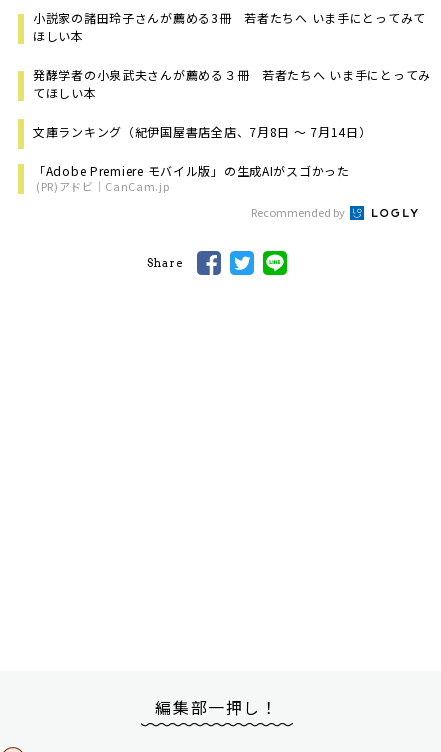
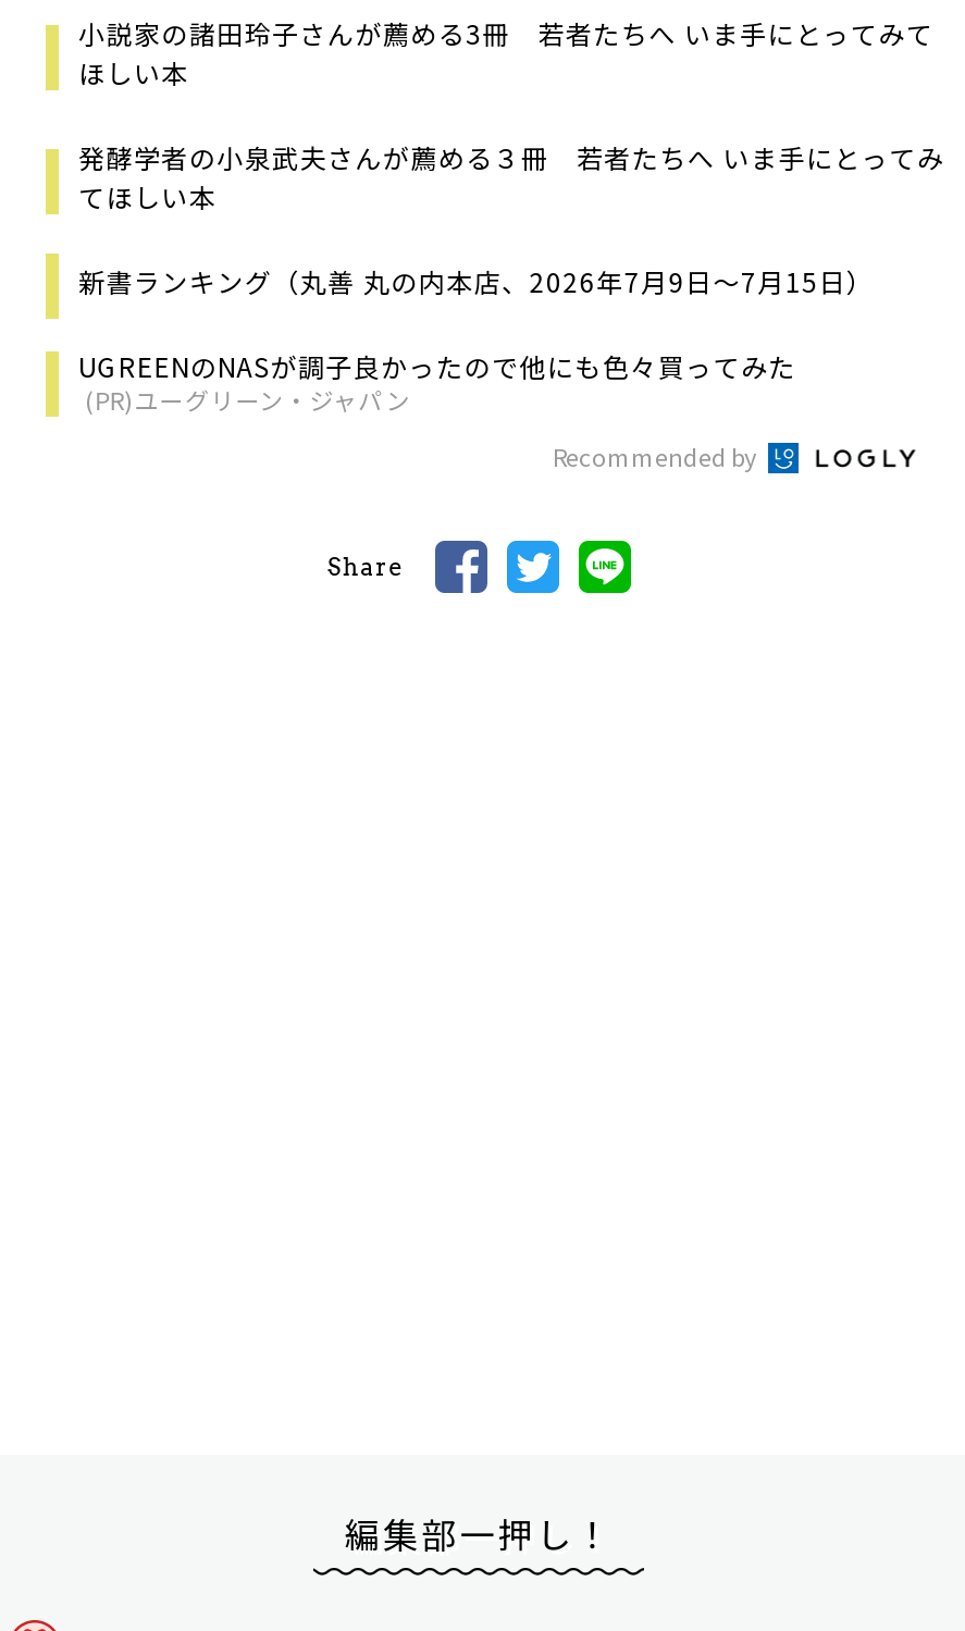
- 文庫ランキング（紀伊国屋書店全店、7月8日 ～ 7月14日）
+ 新書ランキング（丸善 丸の内本店、2026年7月9日～7月15日）

- 「Adobe Premiere モバイル版」の生成AIがスゴかった
- (PR)アドビ｜CanCam.jp
+ UGREENのNASが調子良かったので他にも色々買ってみた
+ (PR)ユーグリーン・ジャパン
